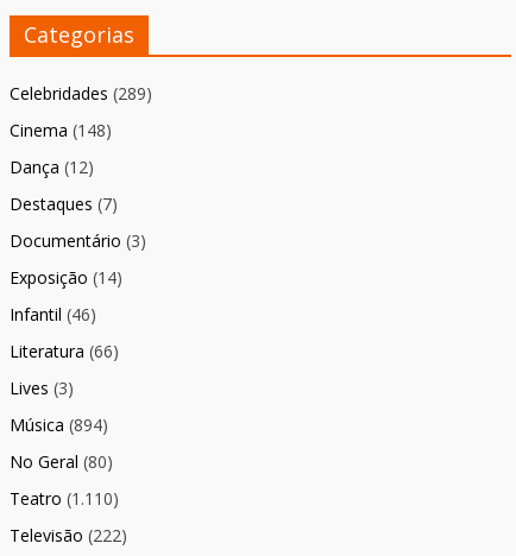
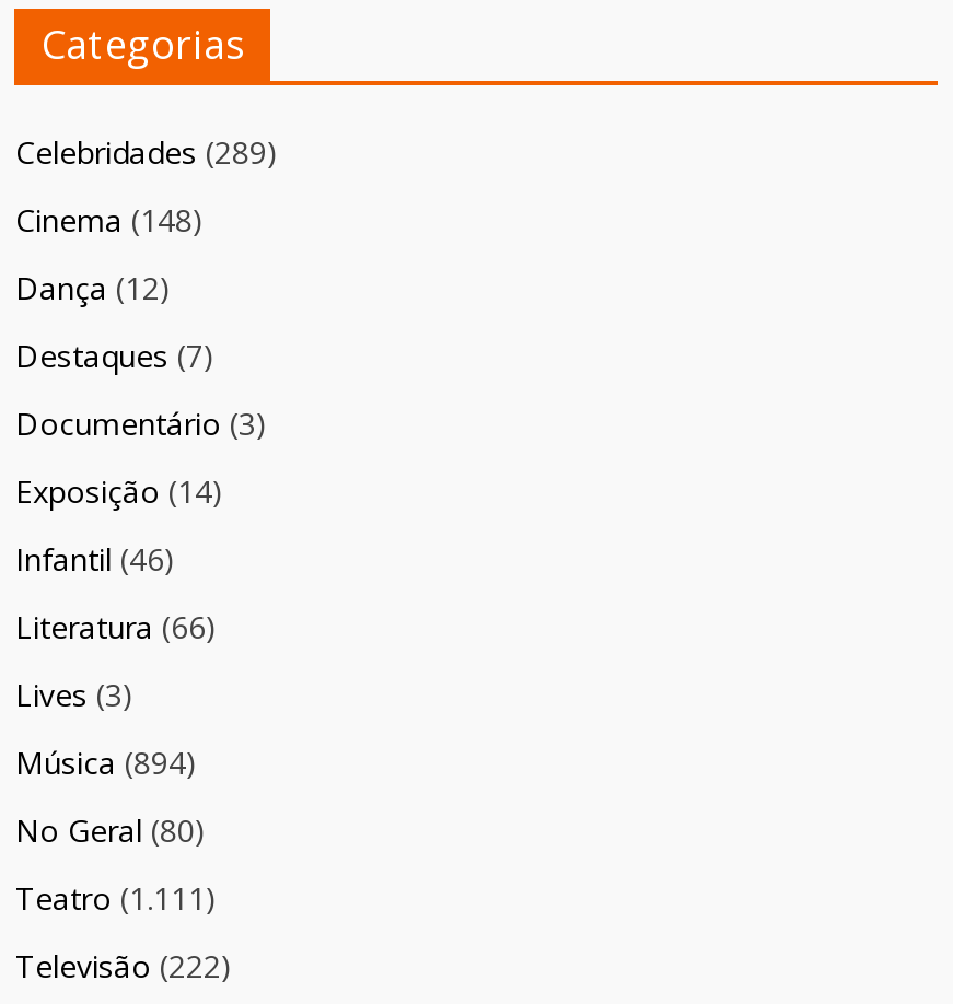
- Teatro (1.110)
+ Teatro (1.111)
